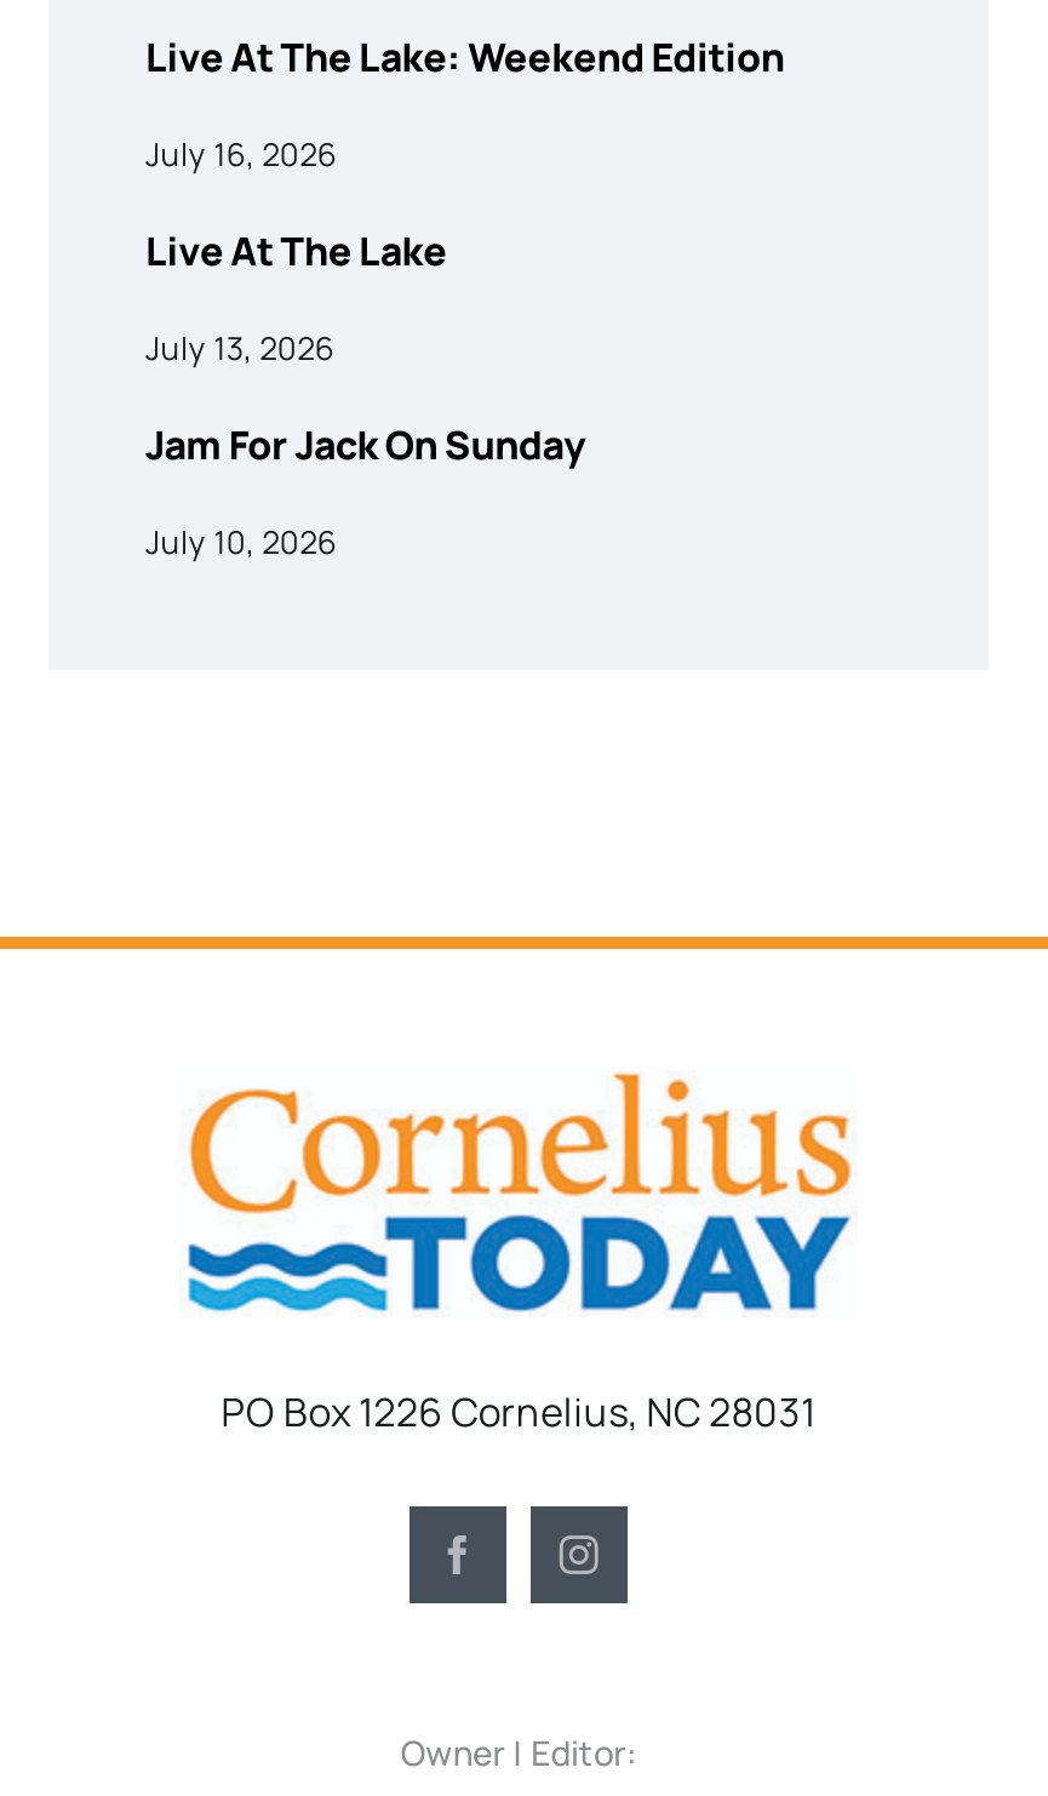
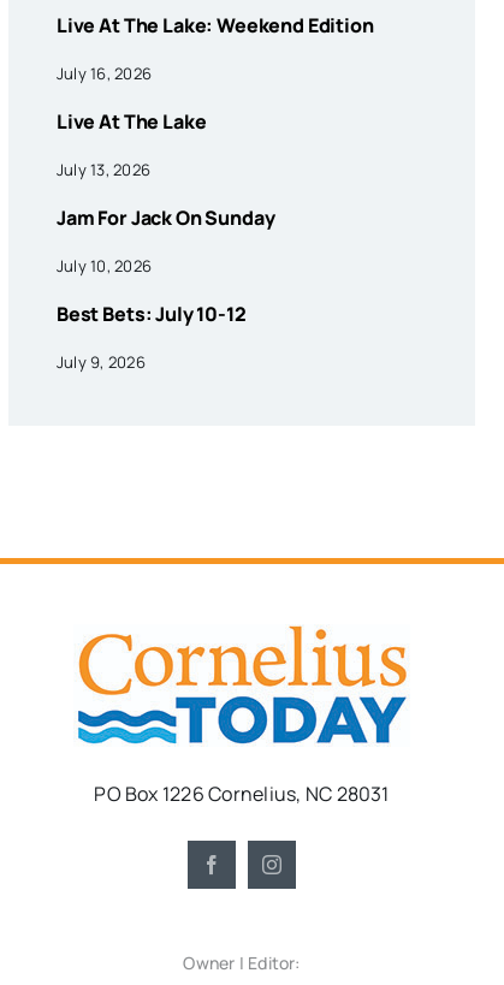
+ Best Bets: July 10-12
+ July 9, 2026
